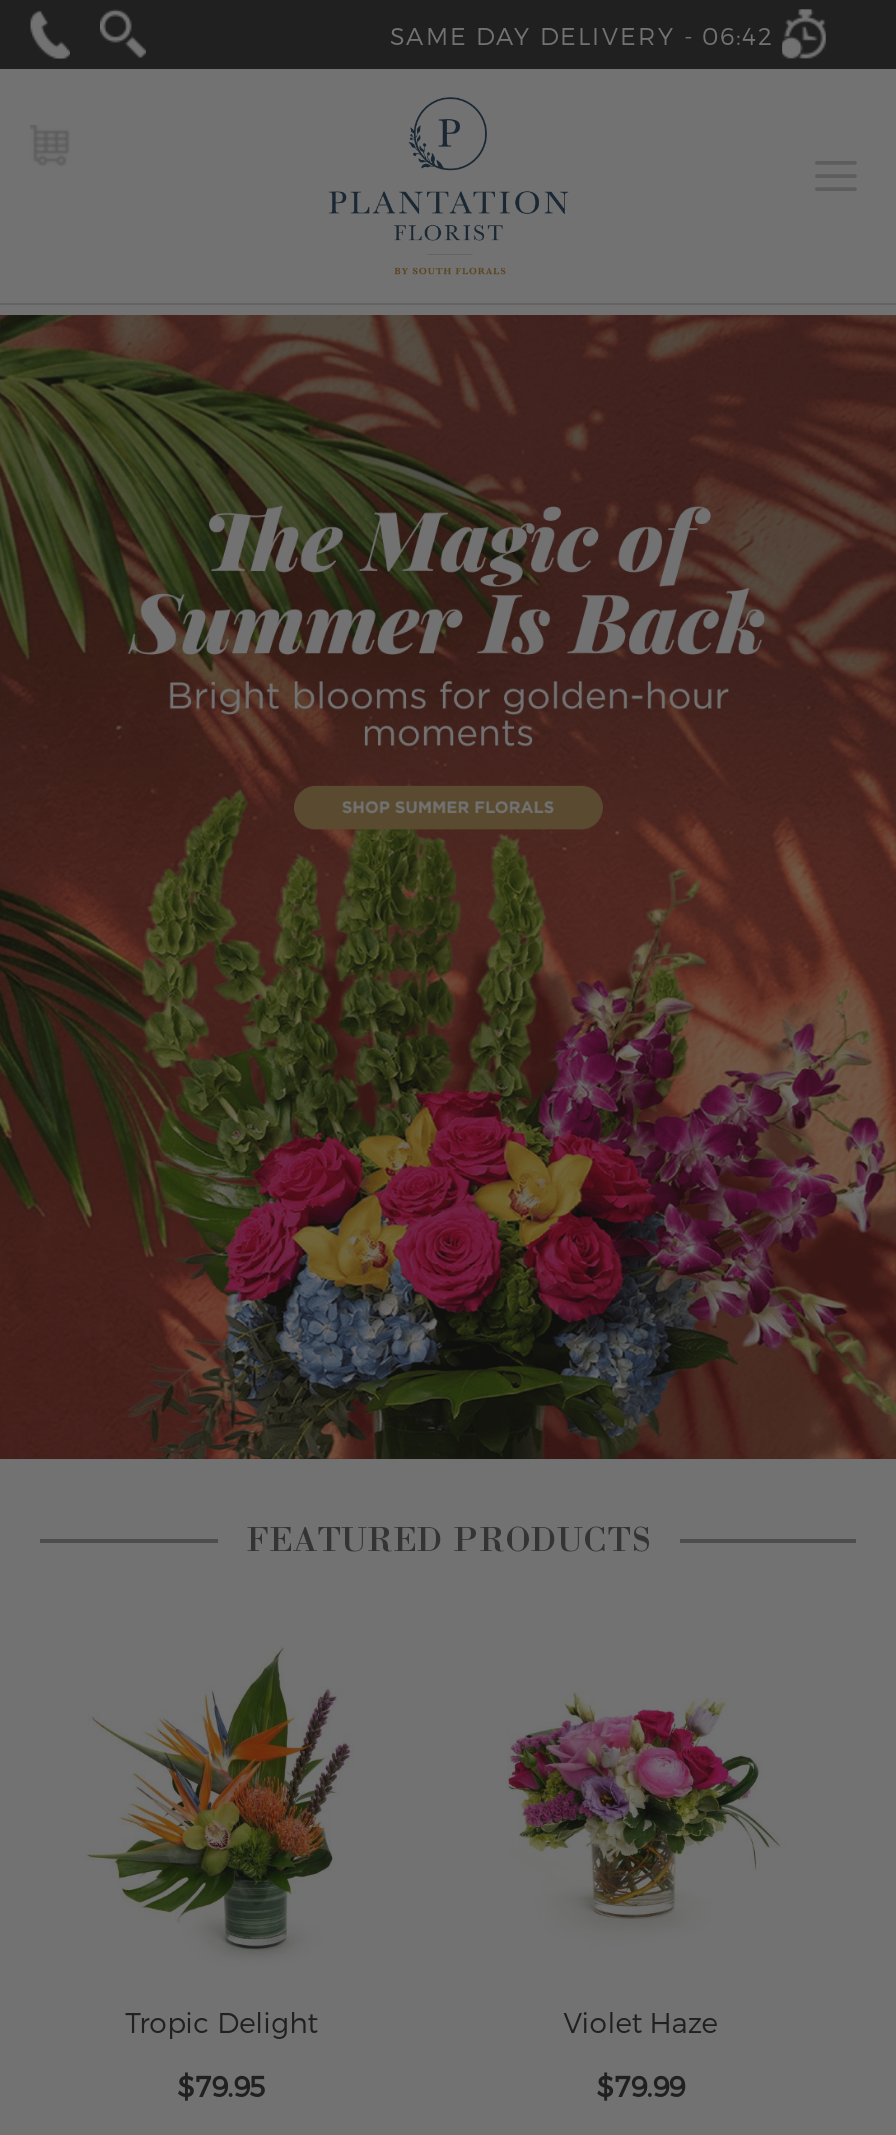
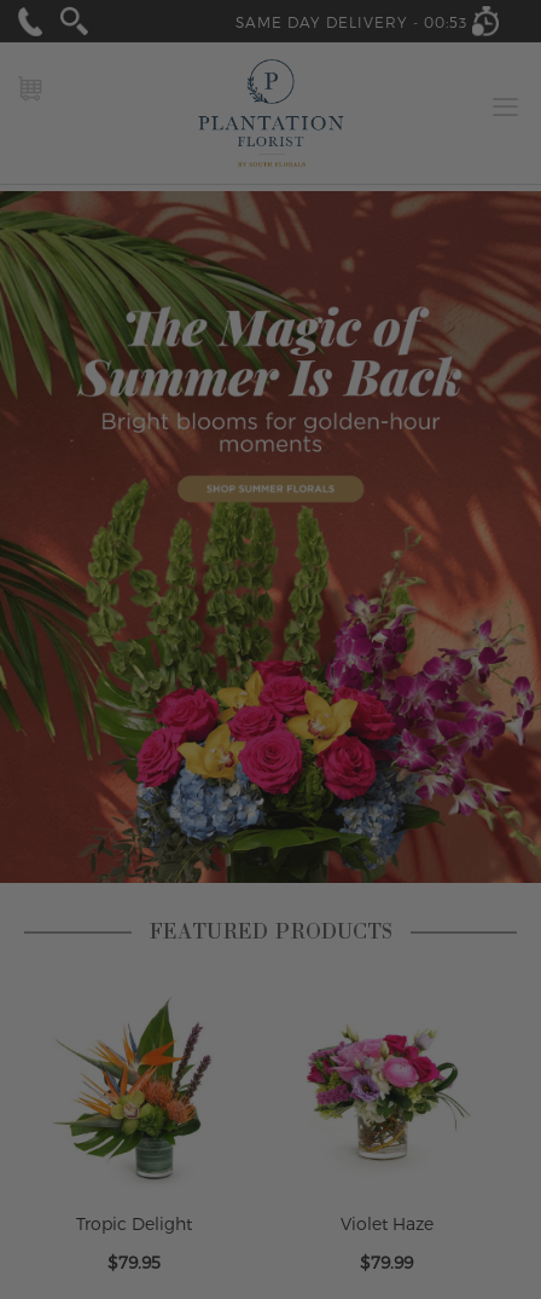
- SAME DAY DELIVERY - 06:42
+ SAME DAY DELIVERY - 00:53
